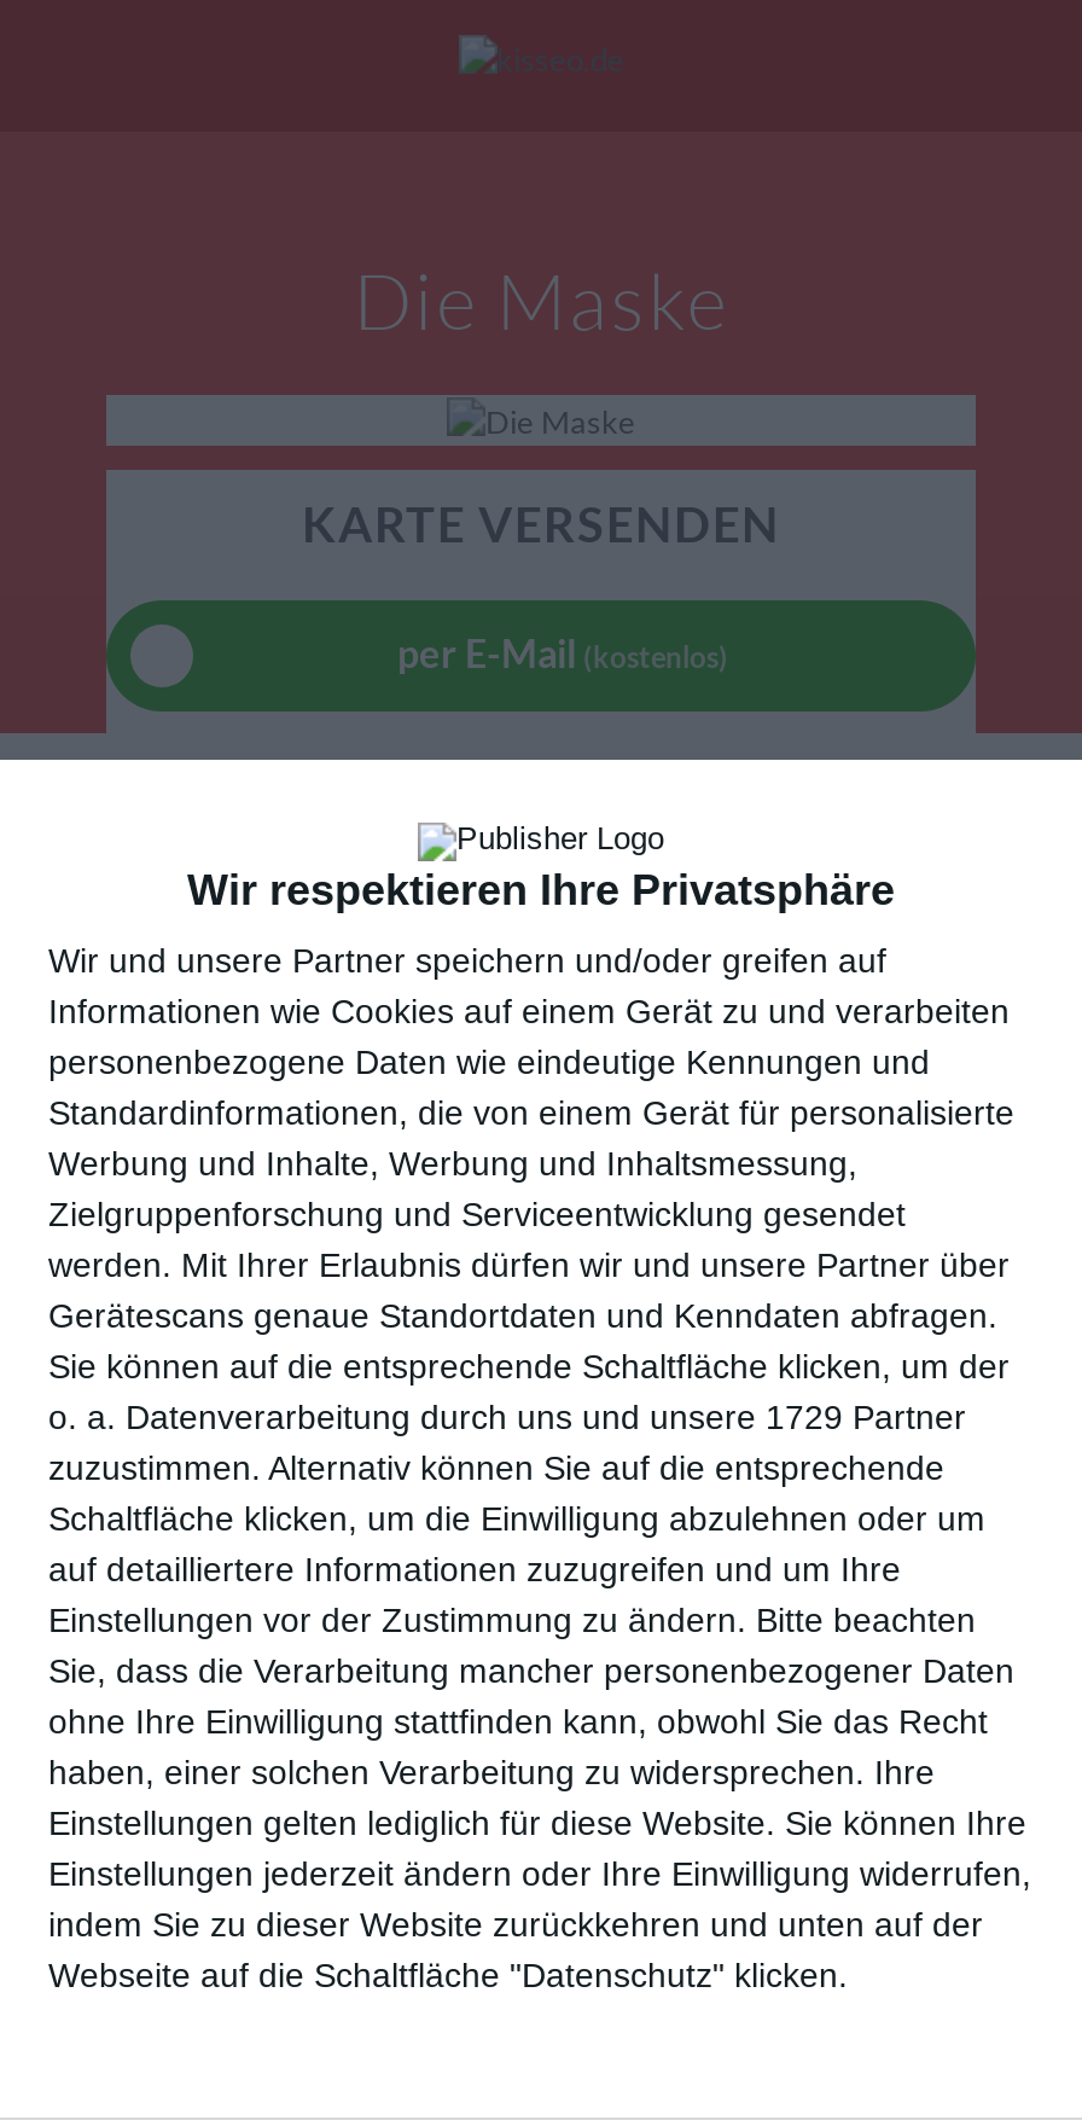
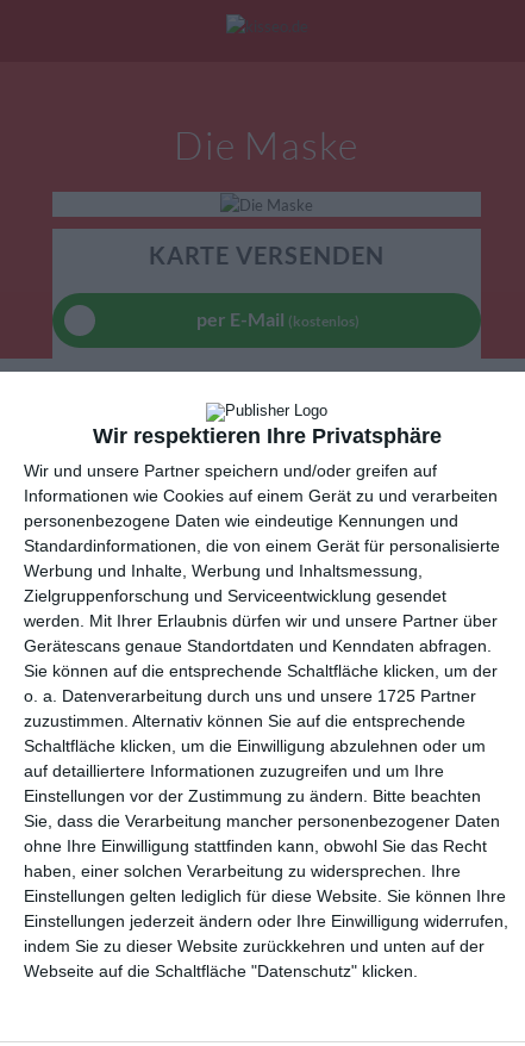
- o. a. Datenverarbeitung durch uns und unsere 1729 Partner
+ o. a. Datenverarbeitung durch uns und unsere 1725 Partner
